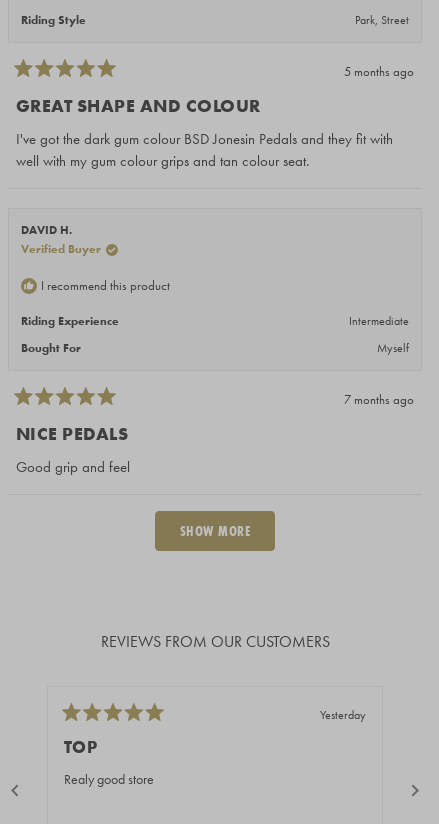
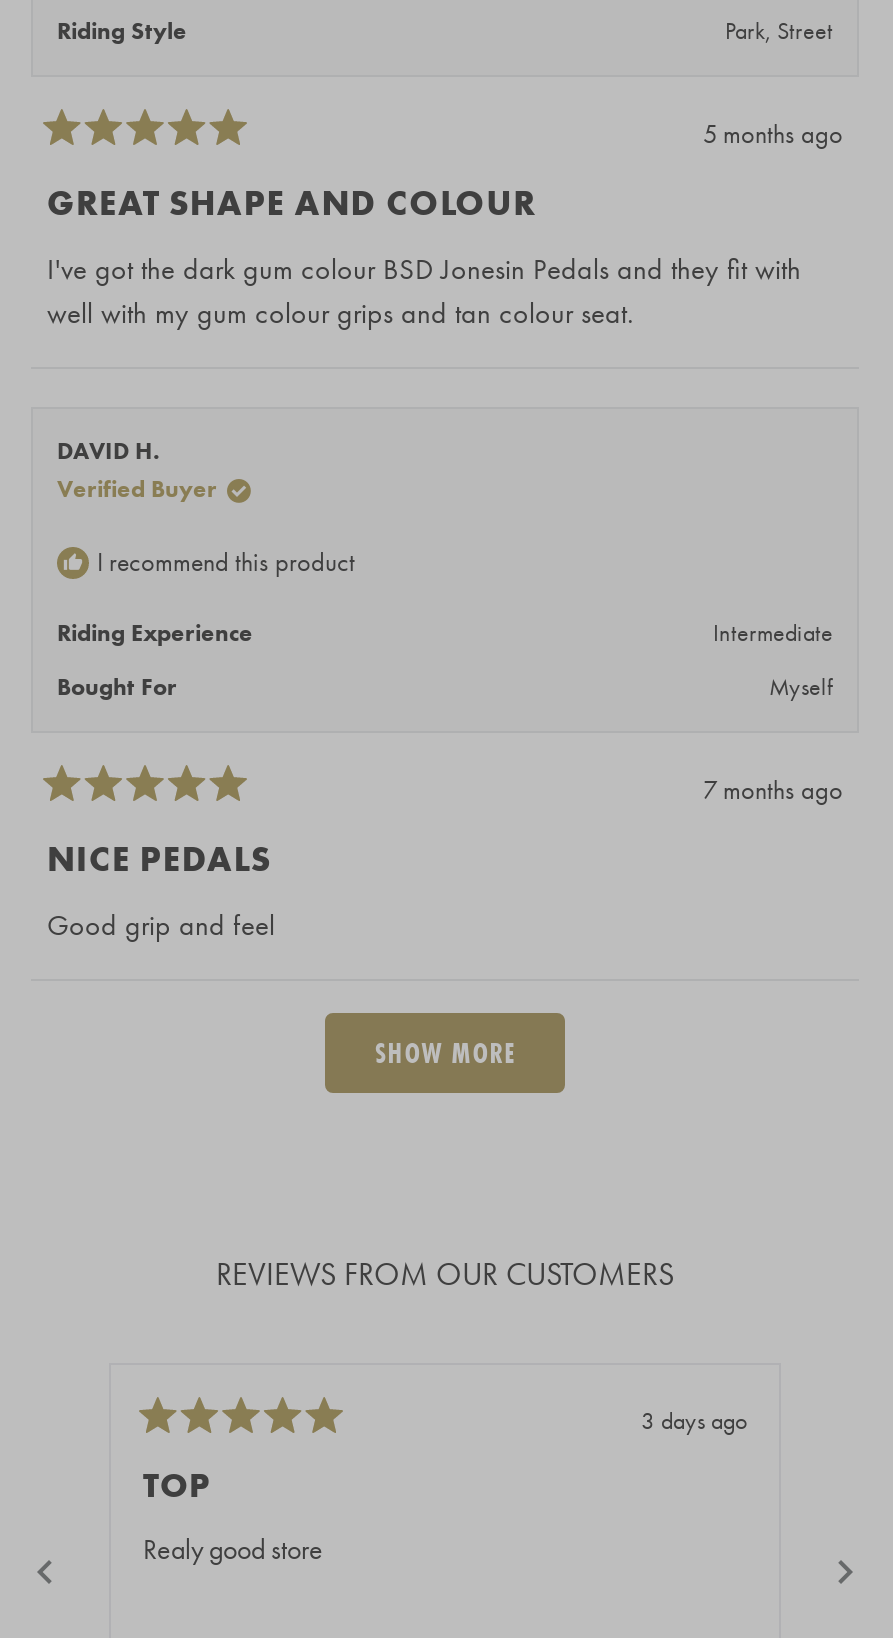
- Yesterday
+ 3 days ago
